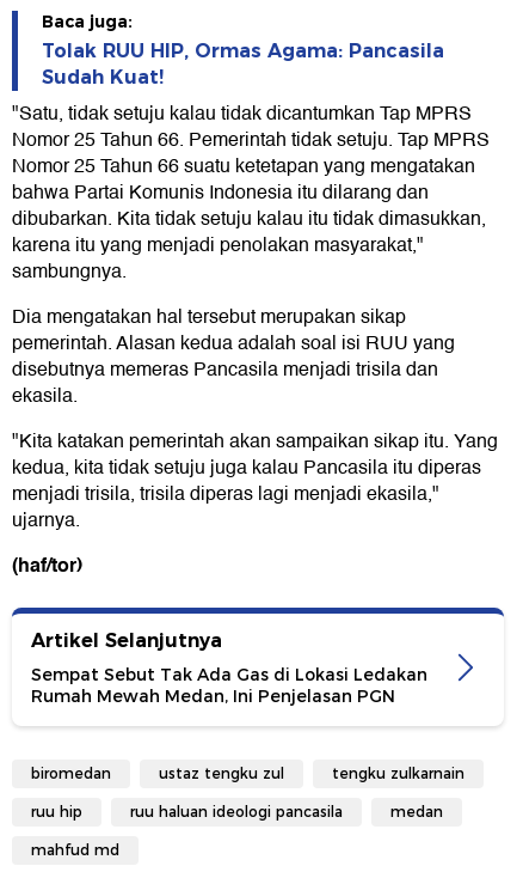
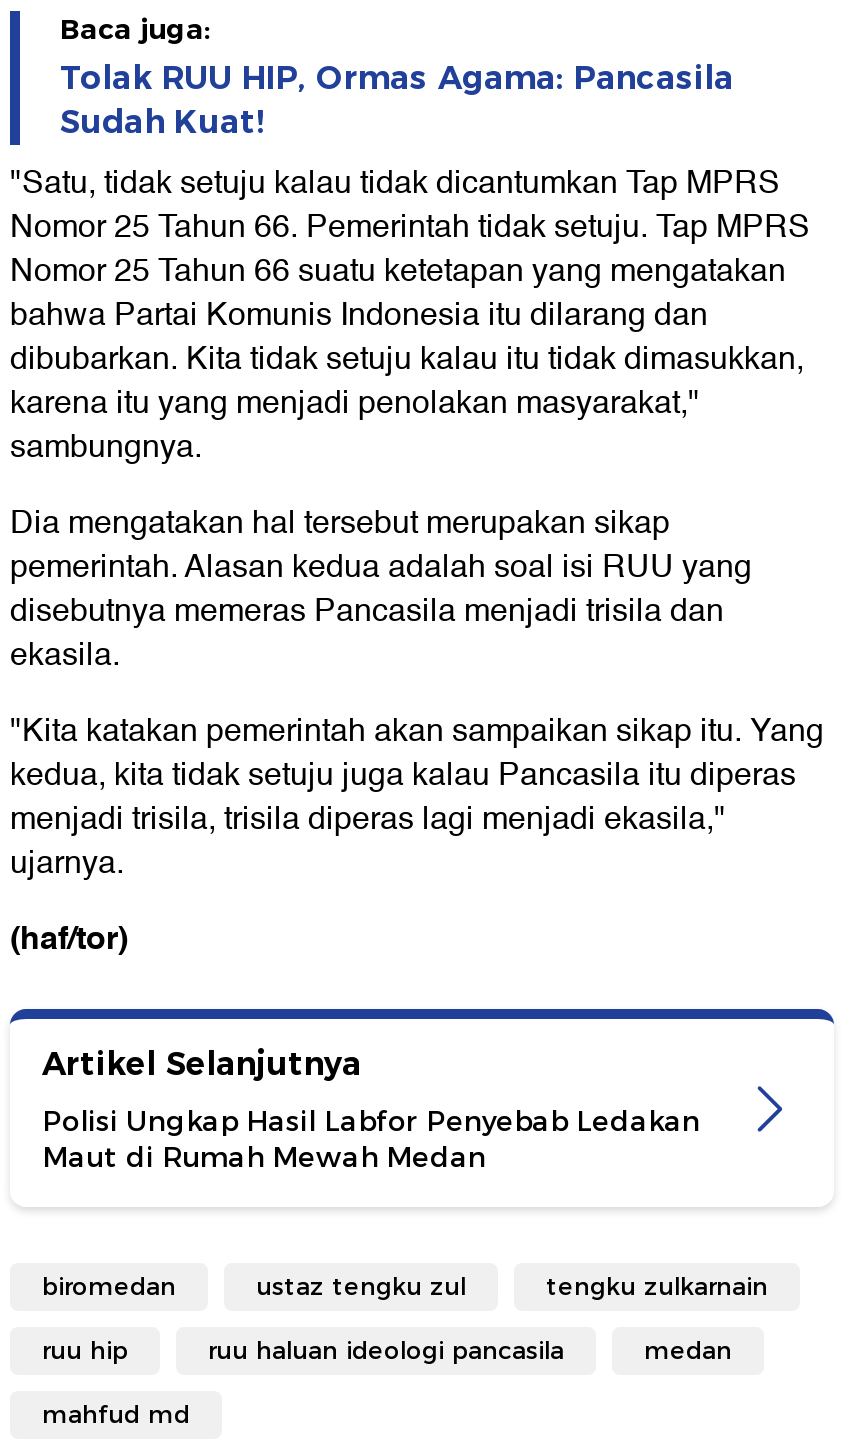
- Sempat Sebut Tak Ada Gas di Lokasi Ledakan
- Rumah Mewah Medan, Ini Penjelasan PGN
+ Polisi Ungkap Hasil Labfor Penyebab Ledakan
+ Maut di Rumah Mewah Medan
